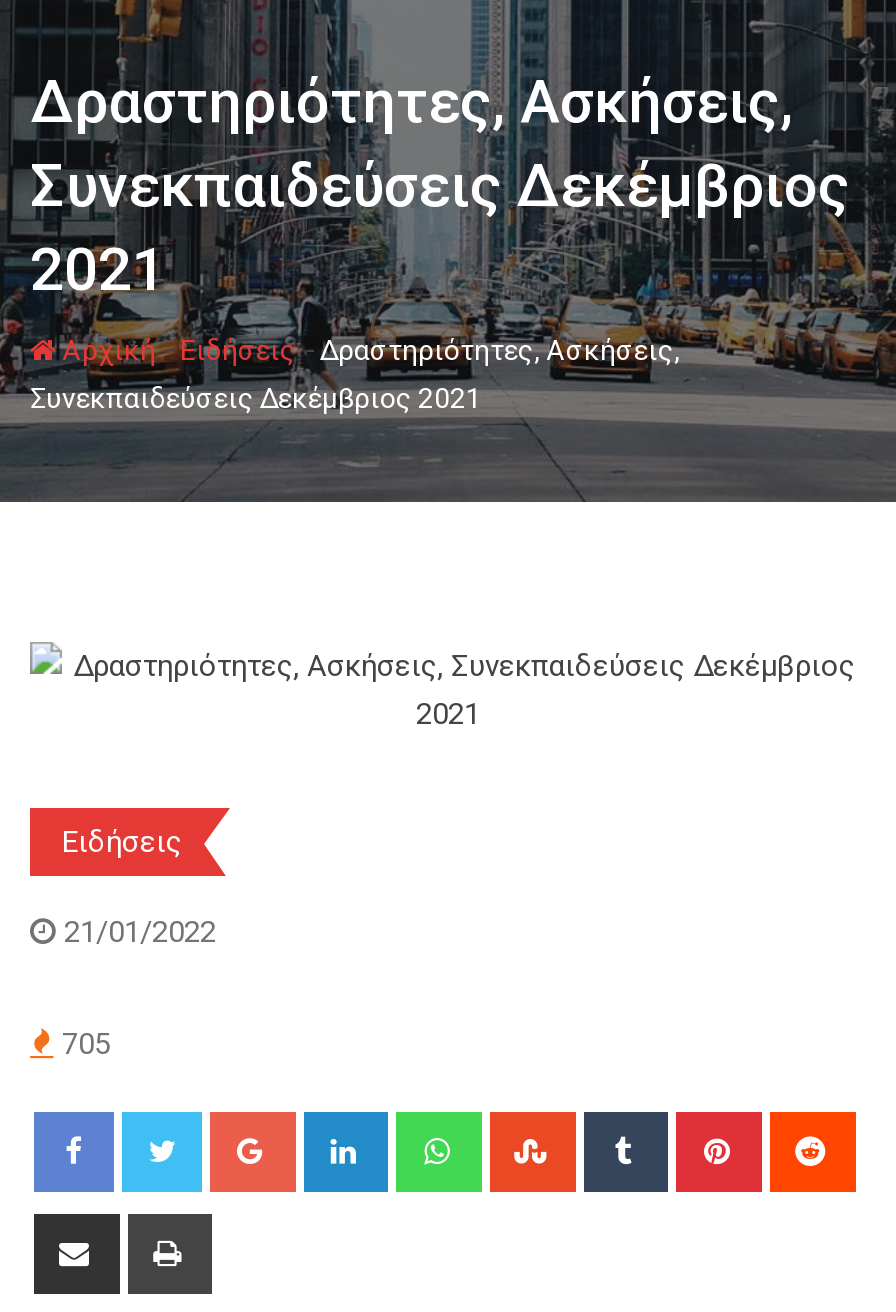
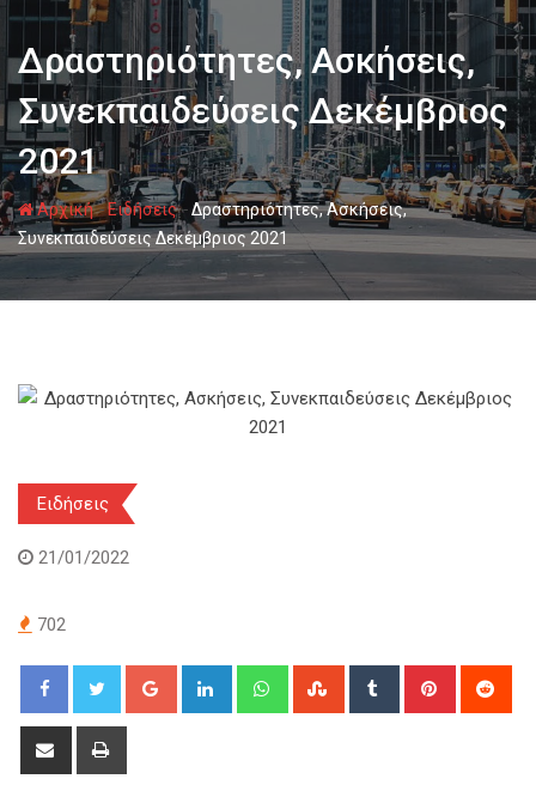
- 705
+ 702
